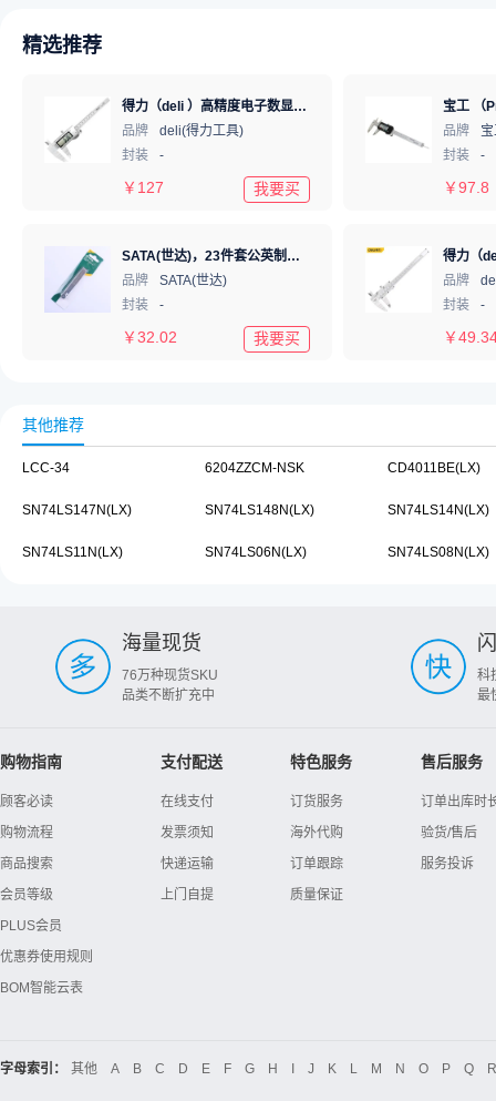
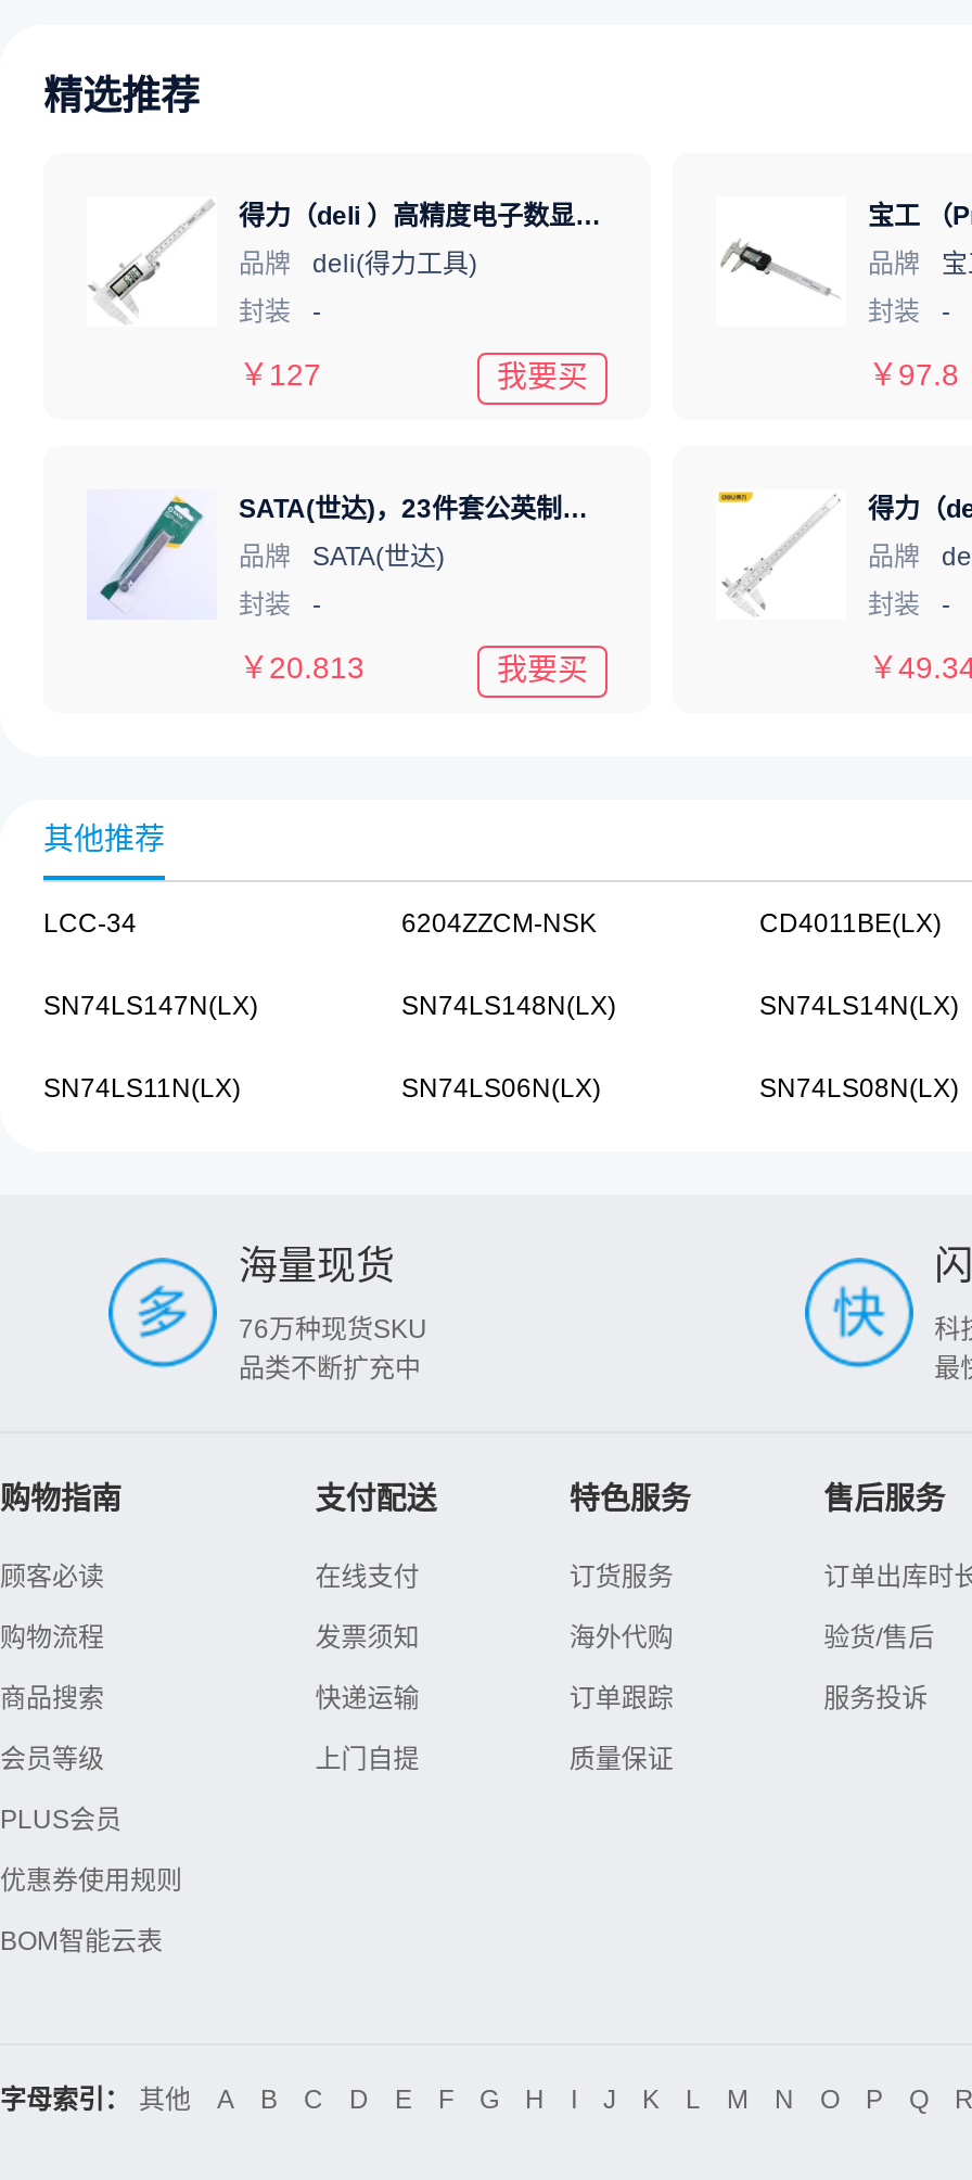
- ￥32.02
+ ￥20.813
